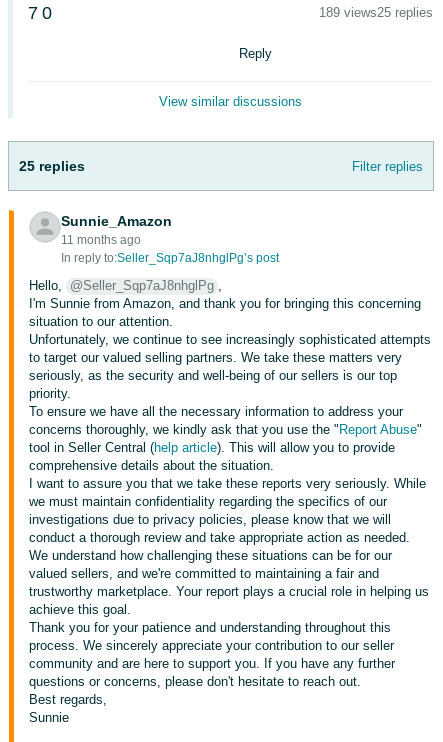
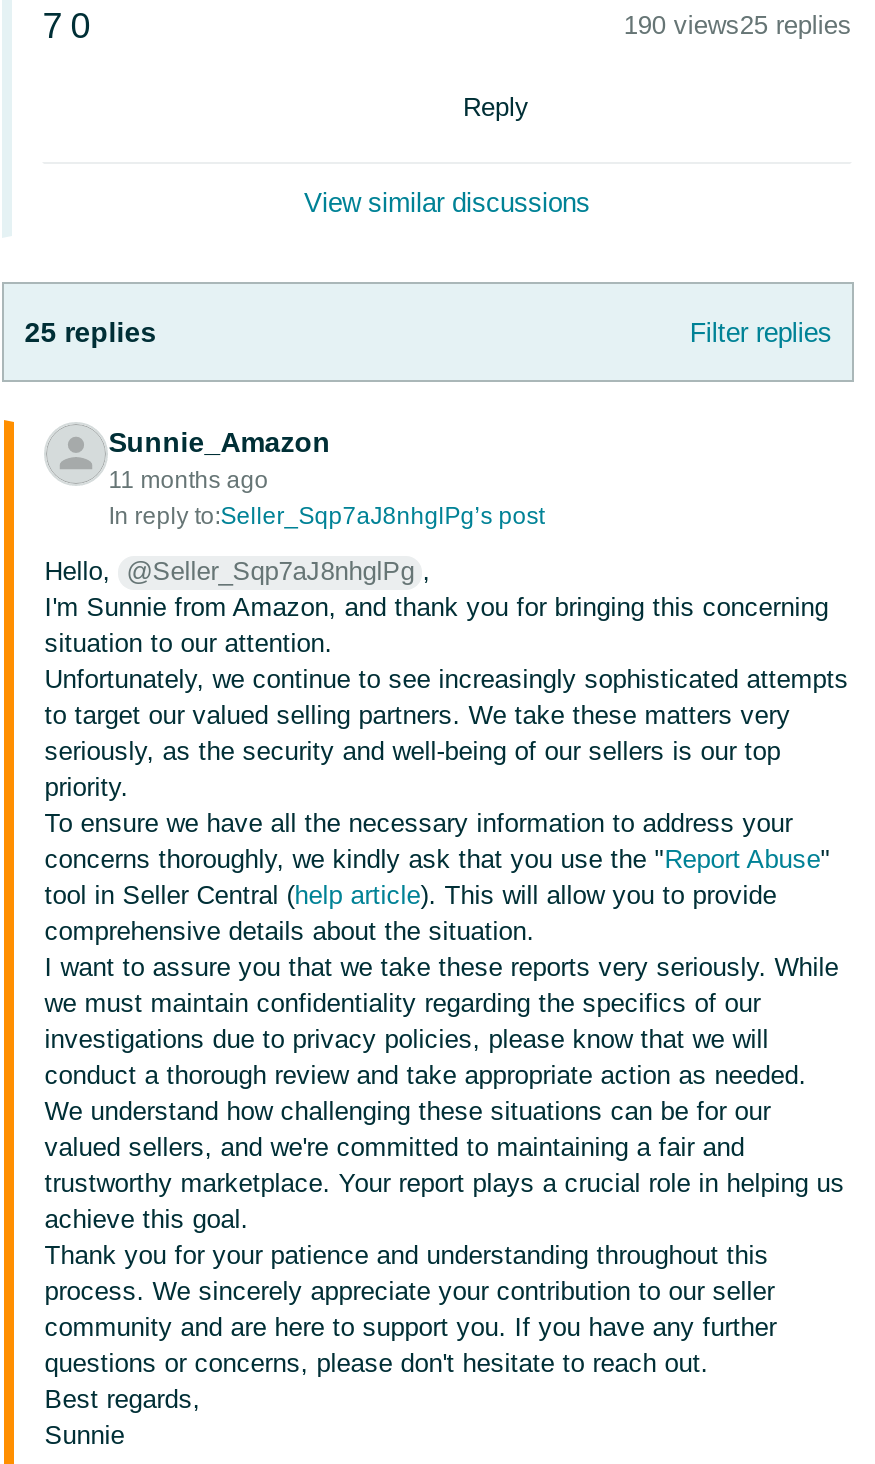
- 189 views25 replies
+ 190 views25 replies
